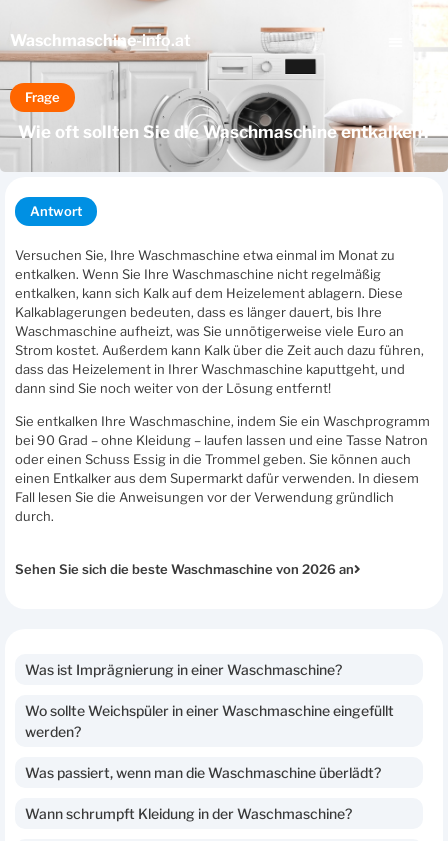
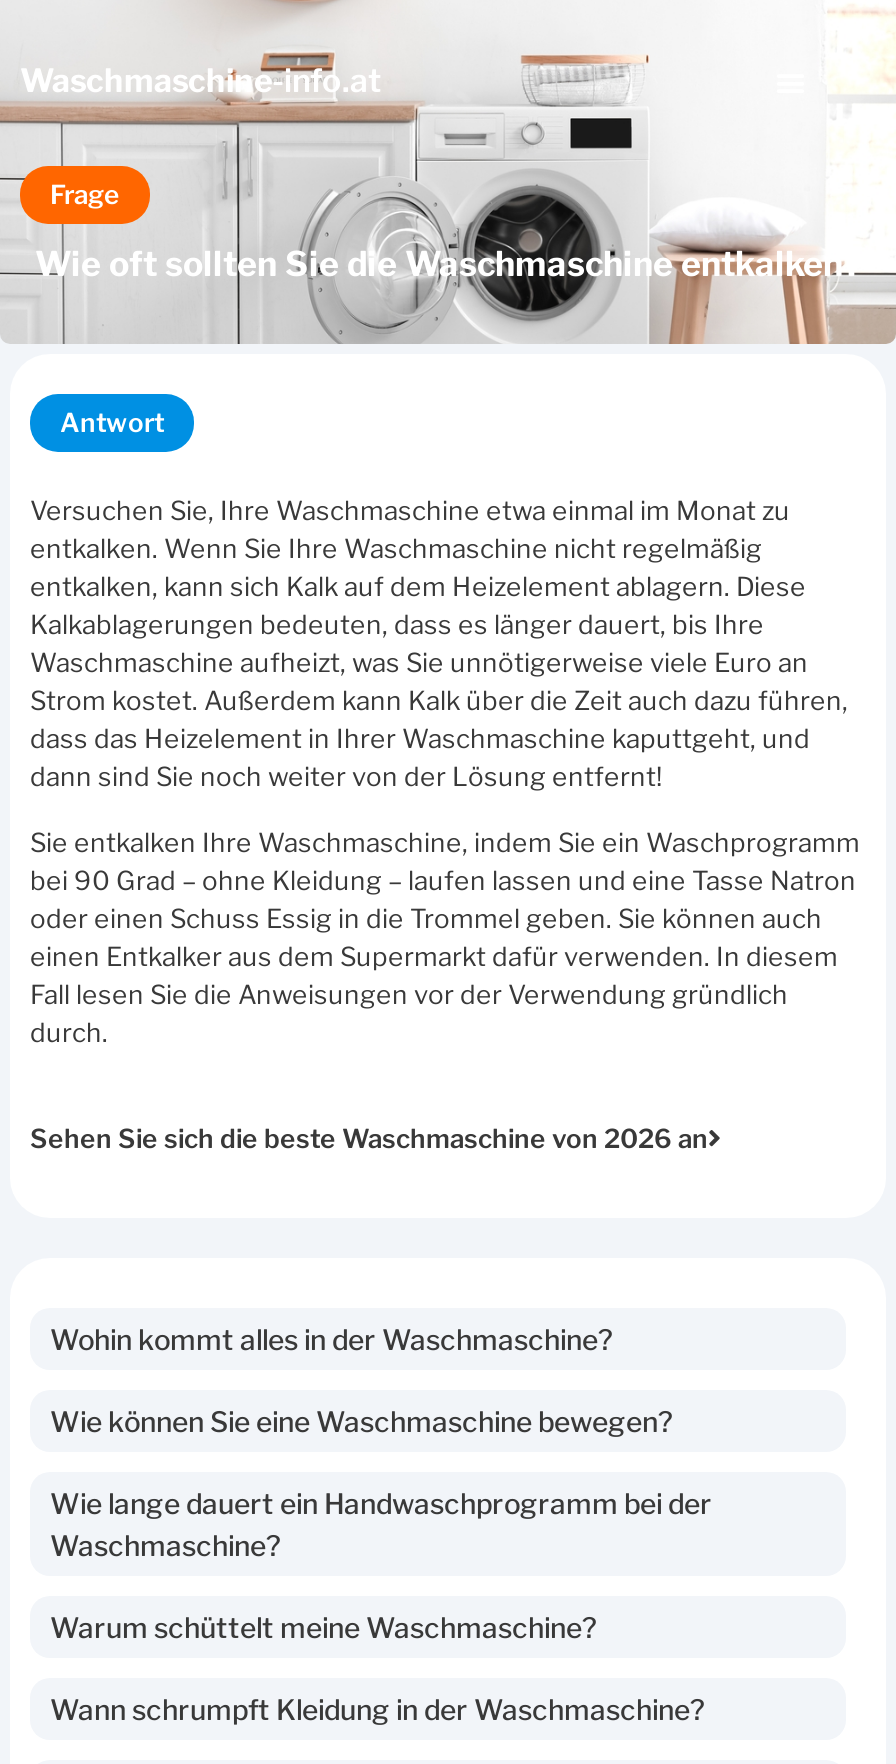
- Was ist Imprägnierung in einer Waschmaschine?
- Wo sollte Weichspüler in einer Waschmaschine eingefüllt
- werden?
- Was passiert, wenn man die Waschmaschine überlädt?
+ Wohin kommt alles in der Waschmaschine?
+ Wie können Sie eine Waschmaschine bewegen?
+ Wie lange dauert ein Handwaschprogramm bei der
+ Waschmaschine?
+ Warum schüttelt meine Waschmaschine?
